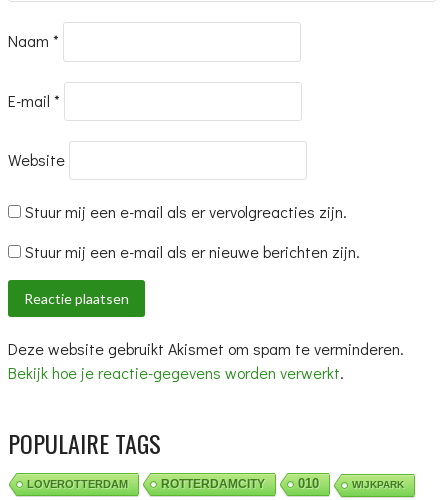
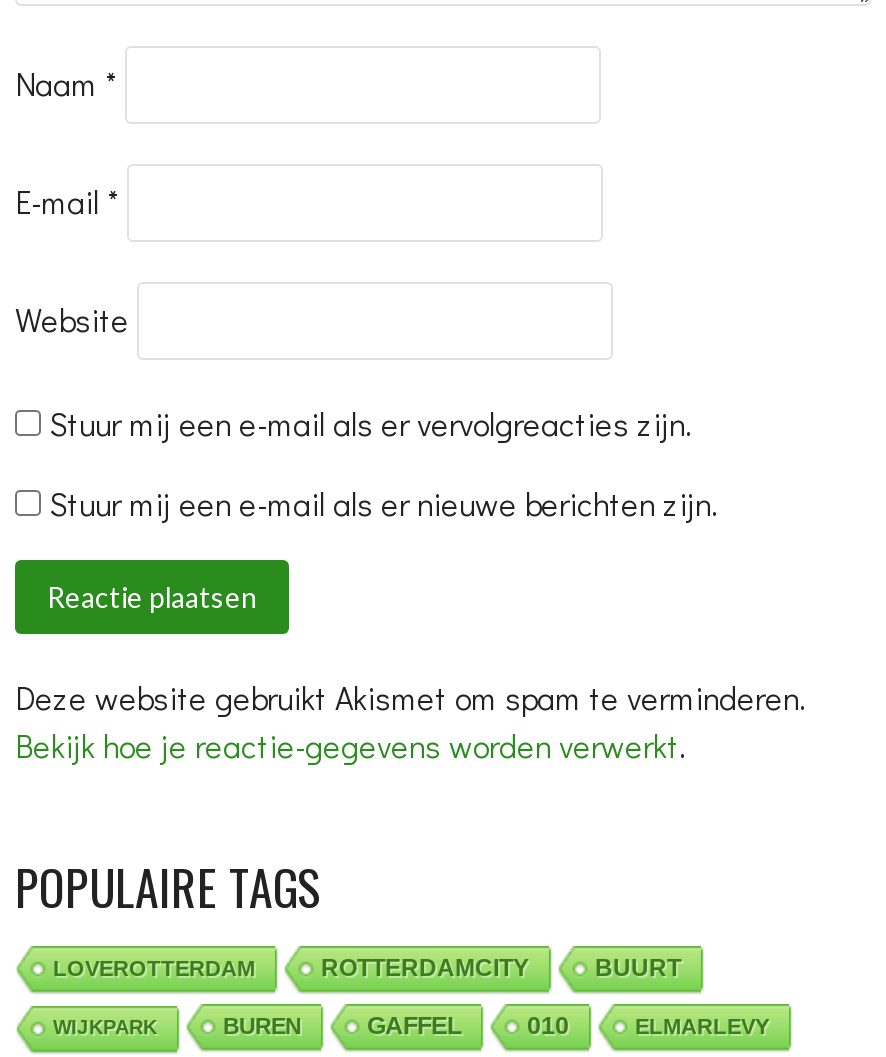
- WIJKPARK
+ ELMARLEVY

+ BUURT
+ WIJKPARK
+ BUREN
+ GAFFEL
